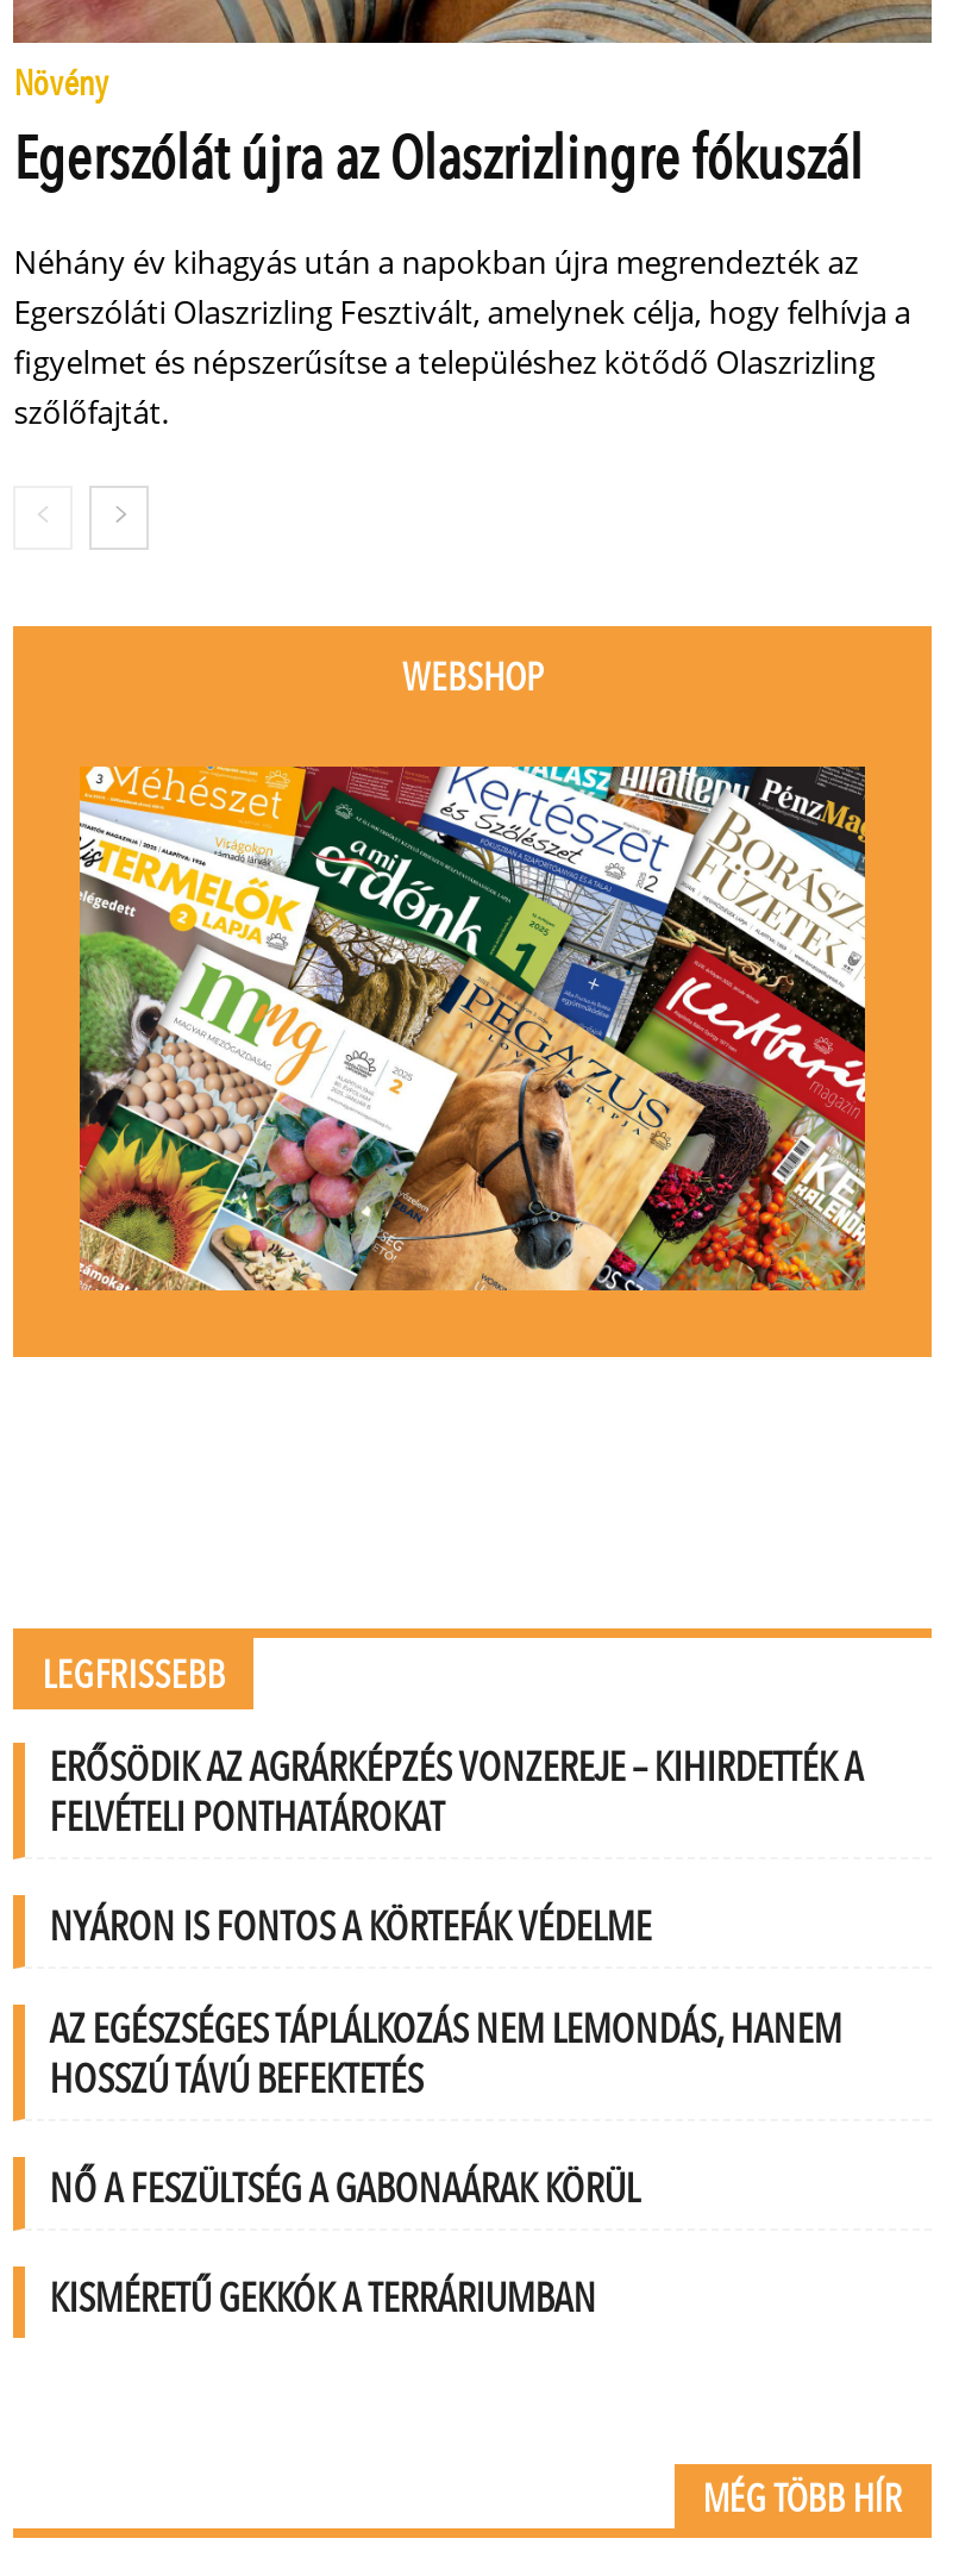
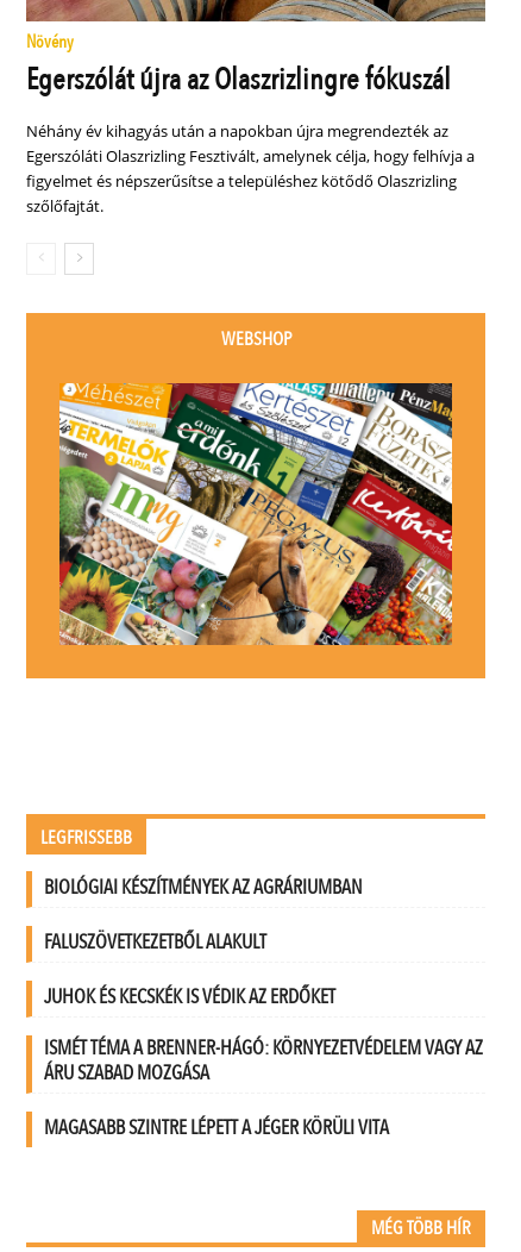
- ERŐSÖDIK AZ AGRÁRKÉPZÉS VONZEREJE – KIHIRDETTÉK A
- FELVÉTELI PONTHATÁROKAT
+ BIOLÓGIAI KÉSZÍTMÉNYEK AZ AGRÁRIUMBAN

- NYÁRON IS FONTOS A KÖRTEFÁK VÉDELME
+ FALUSZÖVETKEZETBŐL ALAKULT

- AZ EGÉSZSÉGES TÁPLÁLKOZÁS NEM LEMONDÁS, HANEM
- HOSSZÚ TÁVÚ BEFEKTETÉS
+ JUHOK ÉS KECSKÉK IS VÉDIK AZ ERDŐKET

- NŐ A FESZÜLTSÉG A GABONAÁRAK KÖRÜL
+ ISMÉT TÉMA A BRENNER-HÁGÓ: KÖRNYEZETVÉDELEM VAGY AZ
+ ÁRU SZABAD MOZGÁSA

- KISMÉRETŰ GEKKÓK A TERRÁRIUMBAN
+ MAGASABB SZINTRE LÉPETT A JÉGER KÖRÜLI VITA
